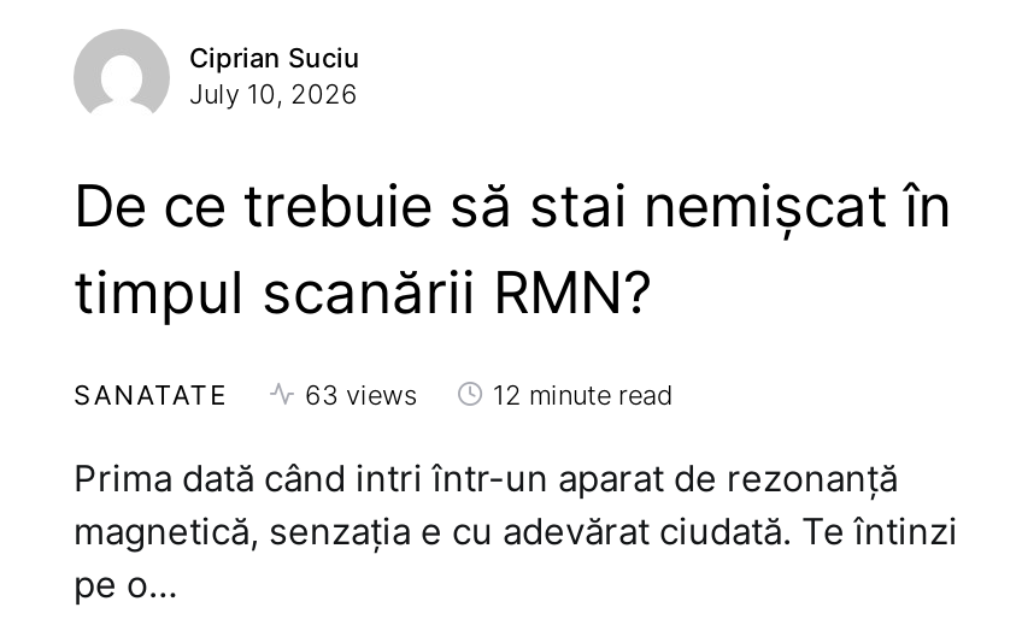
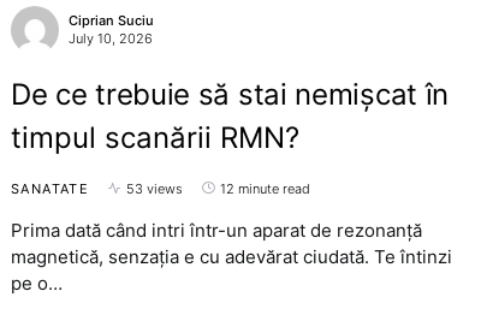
- 63 views
+ 53 views
